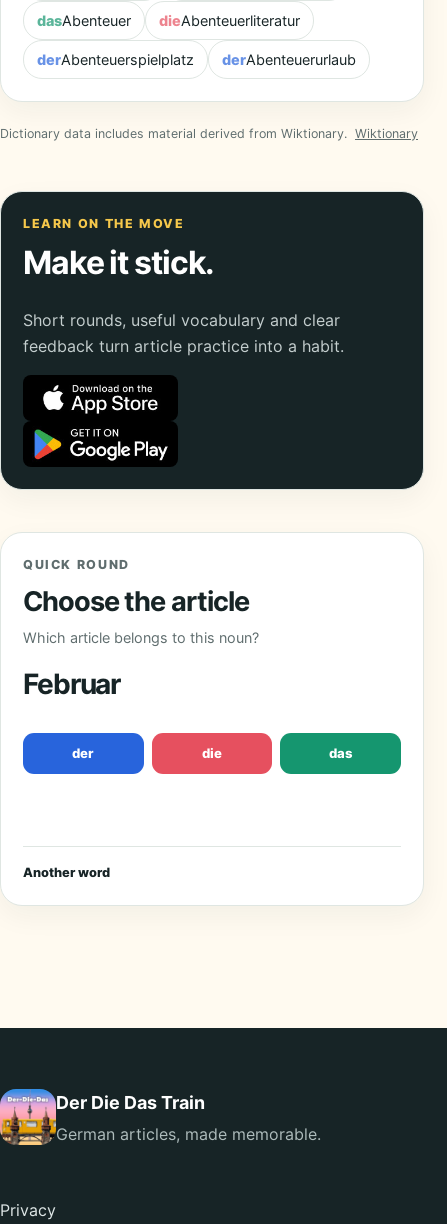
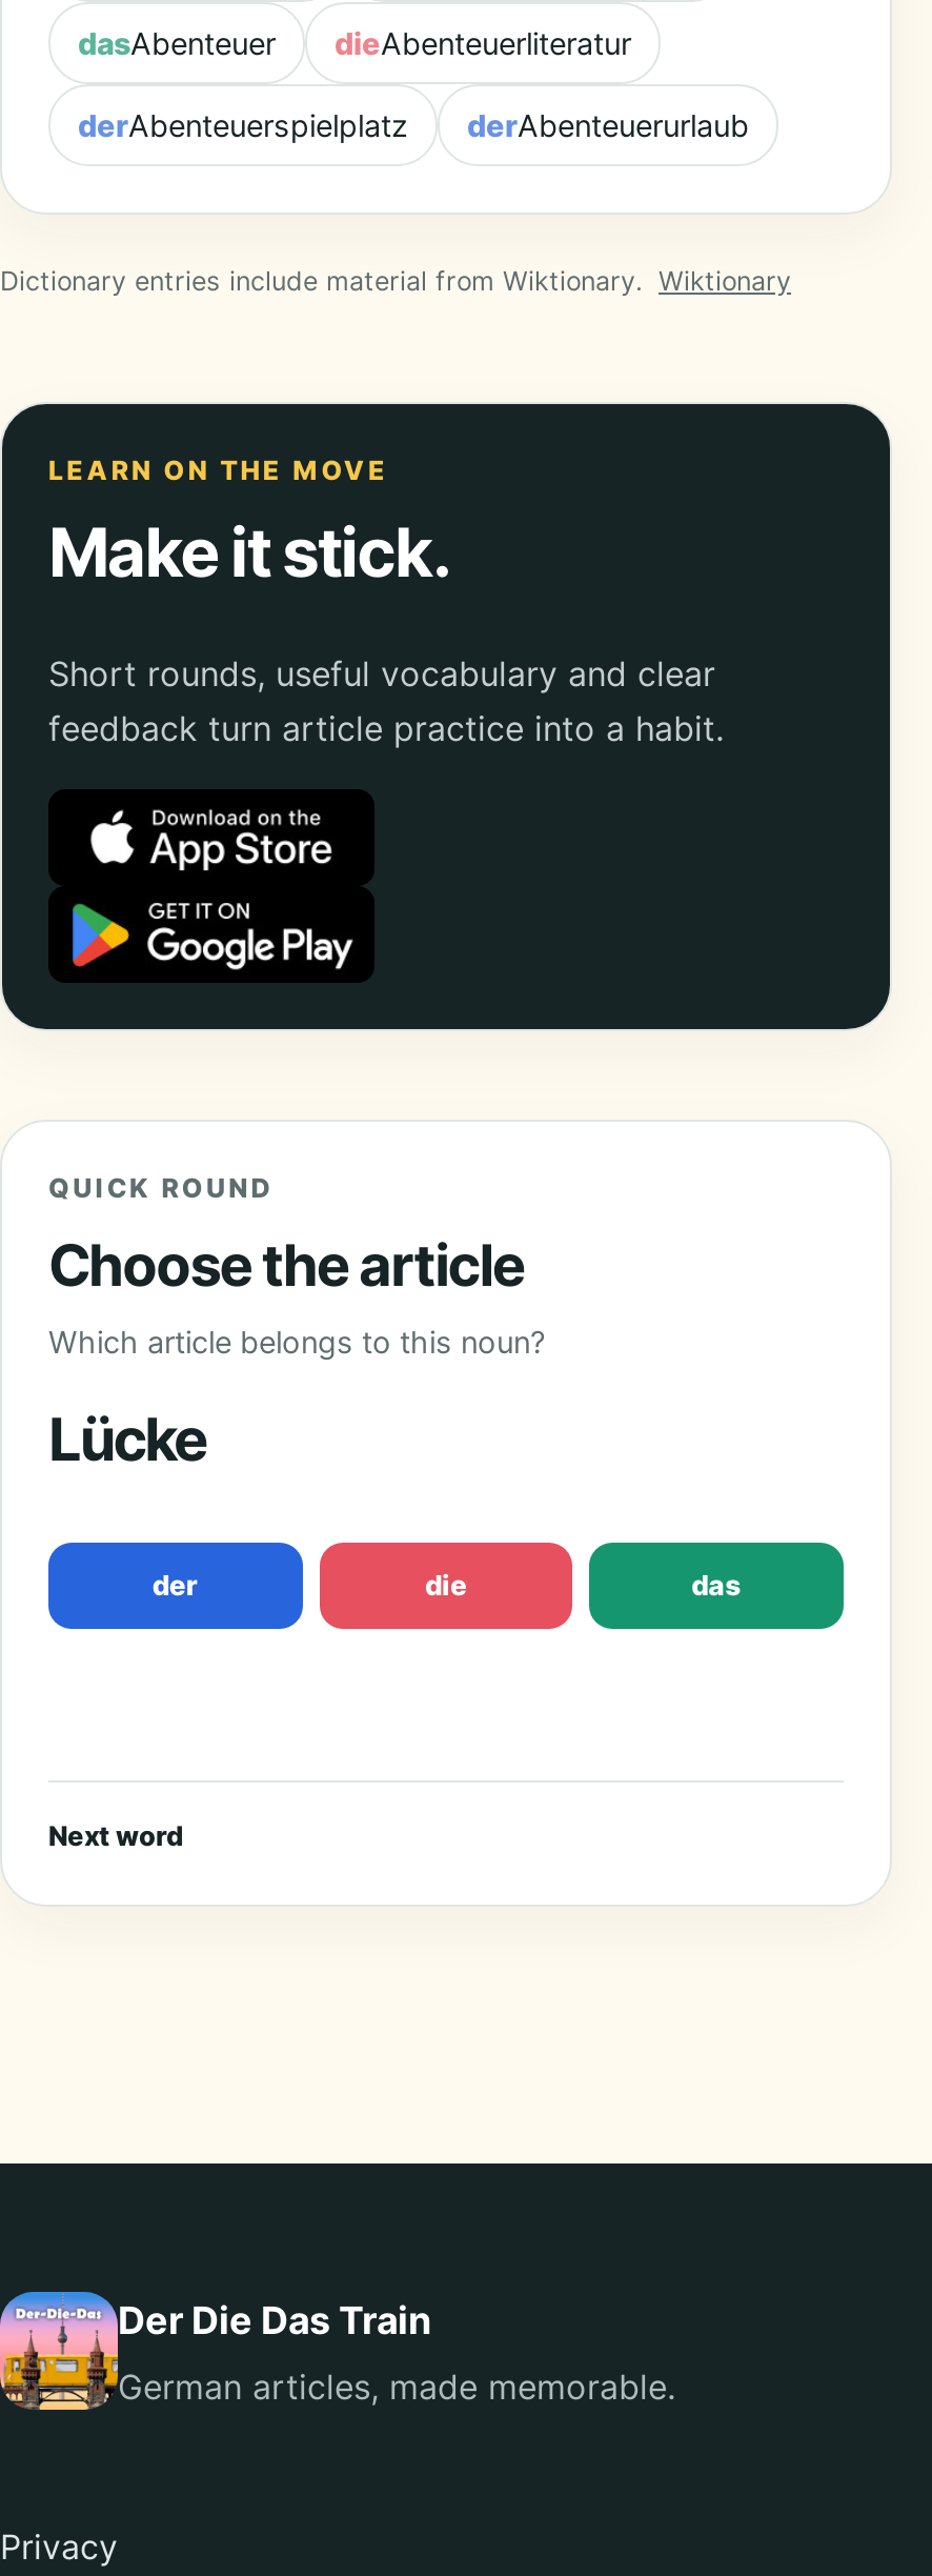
- Dictionary data includes material derived from Wiktionary. Wiktionary
+ Dictionary entries include material from Wiktionary. Wiktionary

- Februar
+ Lücke

- Another word
+ Next word
